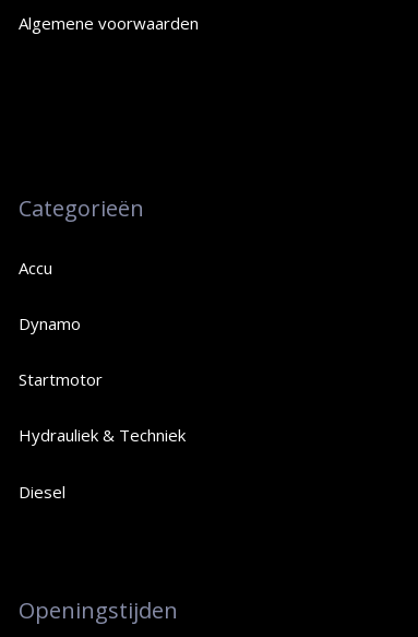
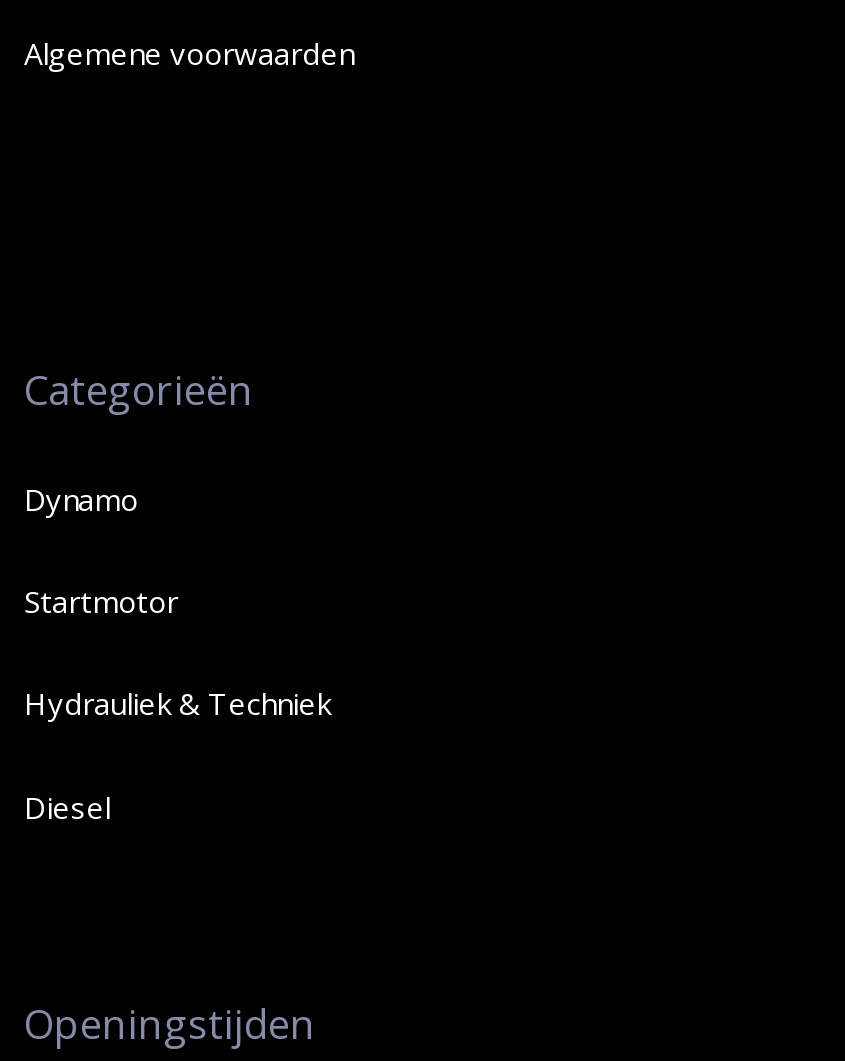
- Accu
